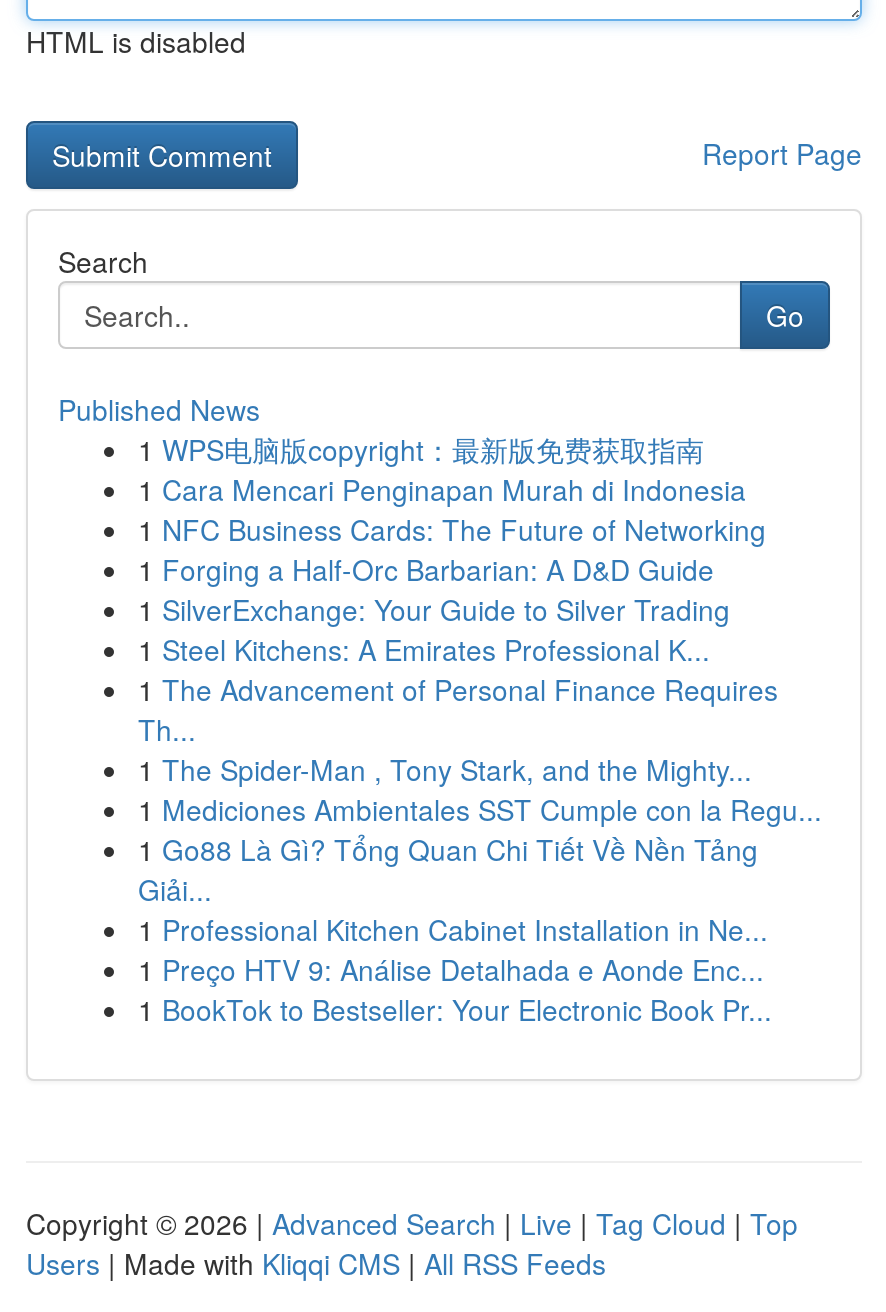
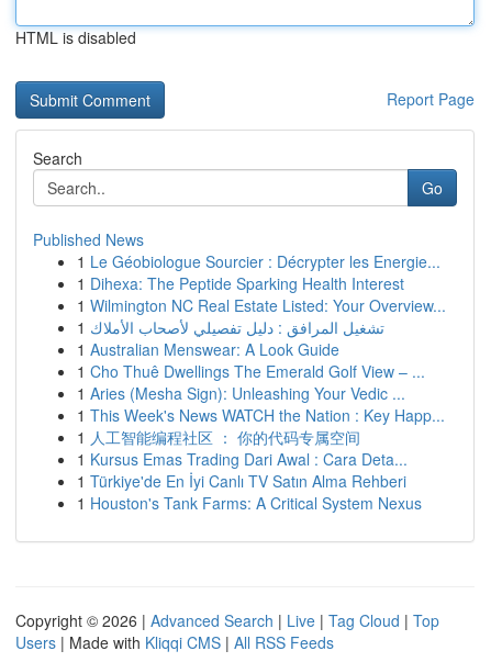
- 1 WPS电脑版copyright：最新版免费获取指南
- 1 Cara Mencari Penginapan Murah di Indonesia
- 1 NFC Business Cards: The Future of Networking
- 1 Forging a Half-Orc Barbarian: A D&D Guide
- 1 SilverExchange: Your Guide to Silver Trading
- 1 Steel Kitchens: A Emirates Professional K...
- 1 The Advancement of Personal Finance Requires
- Th...
- 1 The Spider-Man , Tony Stark, and the Mighty...
- 1 Mediciones Ambientales SST Cumple con la Regu...
- 1 Go88 Là Gì? Tổng Quan Chi Tiết Về Nền Tảng
- Giải...
- 1 Professional Kitchen Cabinet Installation in Ne...
- 1 Preço HTV 9: Análise Detalhada e Aonde Enc...
- 1 BookTok to Bestseller: Your Electronic Book Pr...
+ 1 Le Géobiologue Sourcier : Décrypter les Energie...
+ 1 Dihexa: The Peptide Sparking Health Interest
+ 1 Wilmington NC Real Estate Listed: Your Overview...
+ 1 تشغيل المرافق : دليل تفصيلي لأصحاب الأملاك
+ 1 Australian Menswear: A Look Guide
+ 1 Cho Thuê Dwellings The Emerald Golf View – ...
+ 1 Aries (Mesha Sign): Unleashing Your Vedic ...
+ 1 This Week's News WATCH the Nation : Key Happ...
+ 1 人工智能编程社区 ： 你的代码专属空间
+ 1 Kursus Emas Trading Dari Awal : Cara Deta...
+ 1 Türkiye'de En İyi Canlı TV Satın Alma Rehberi
+ 1 Houston's Tank Farms: A Critical System Nexus
